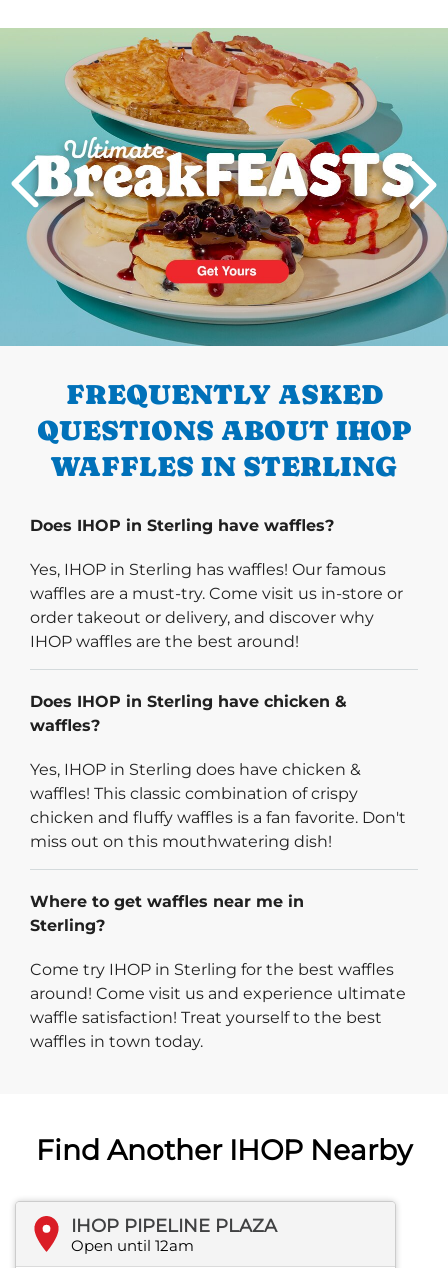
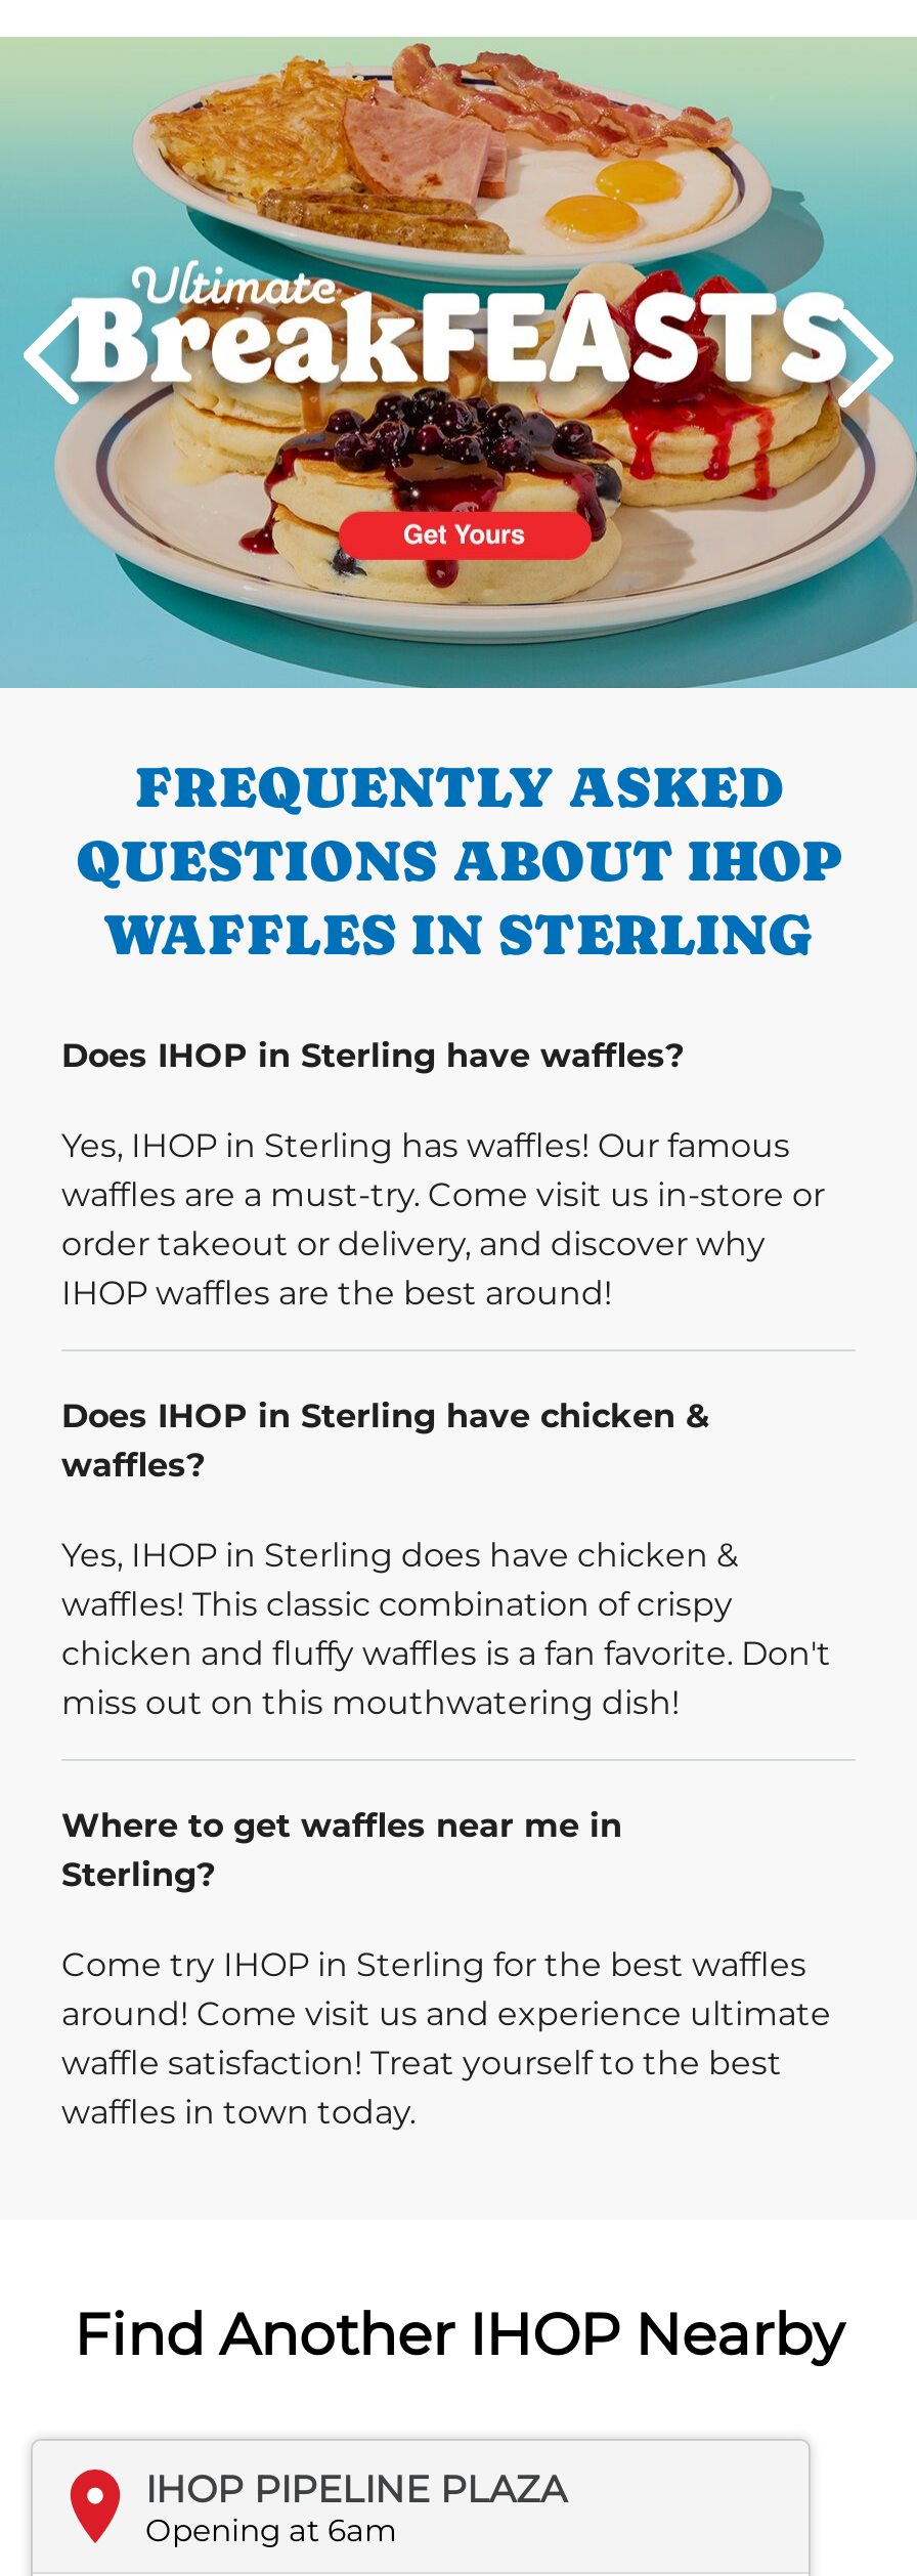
- Open until 12am
+ Opening at 6am
